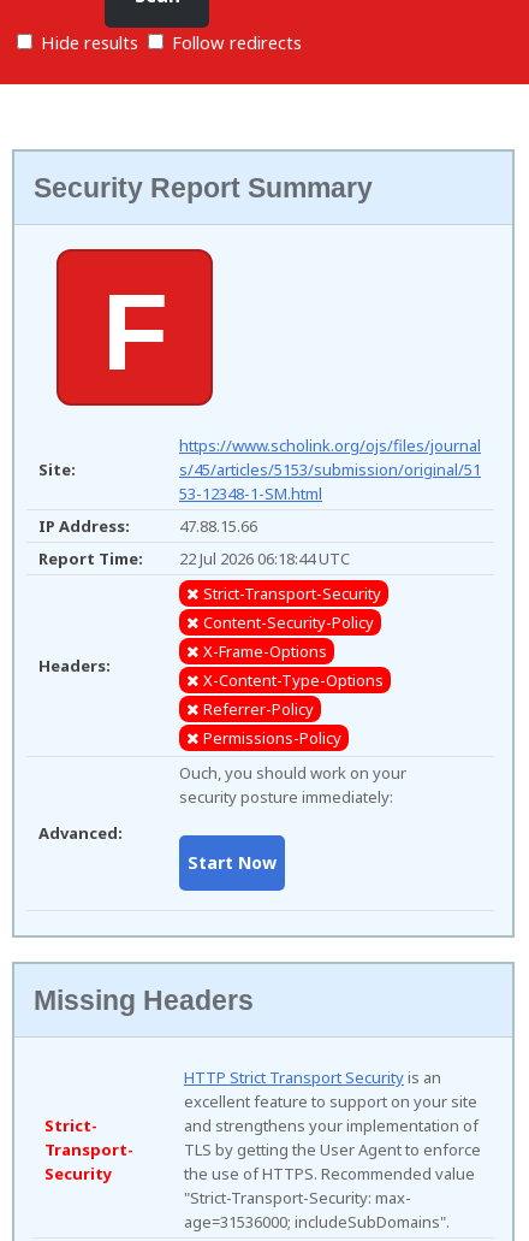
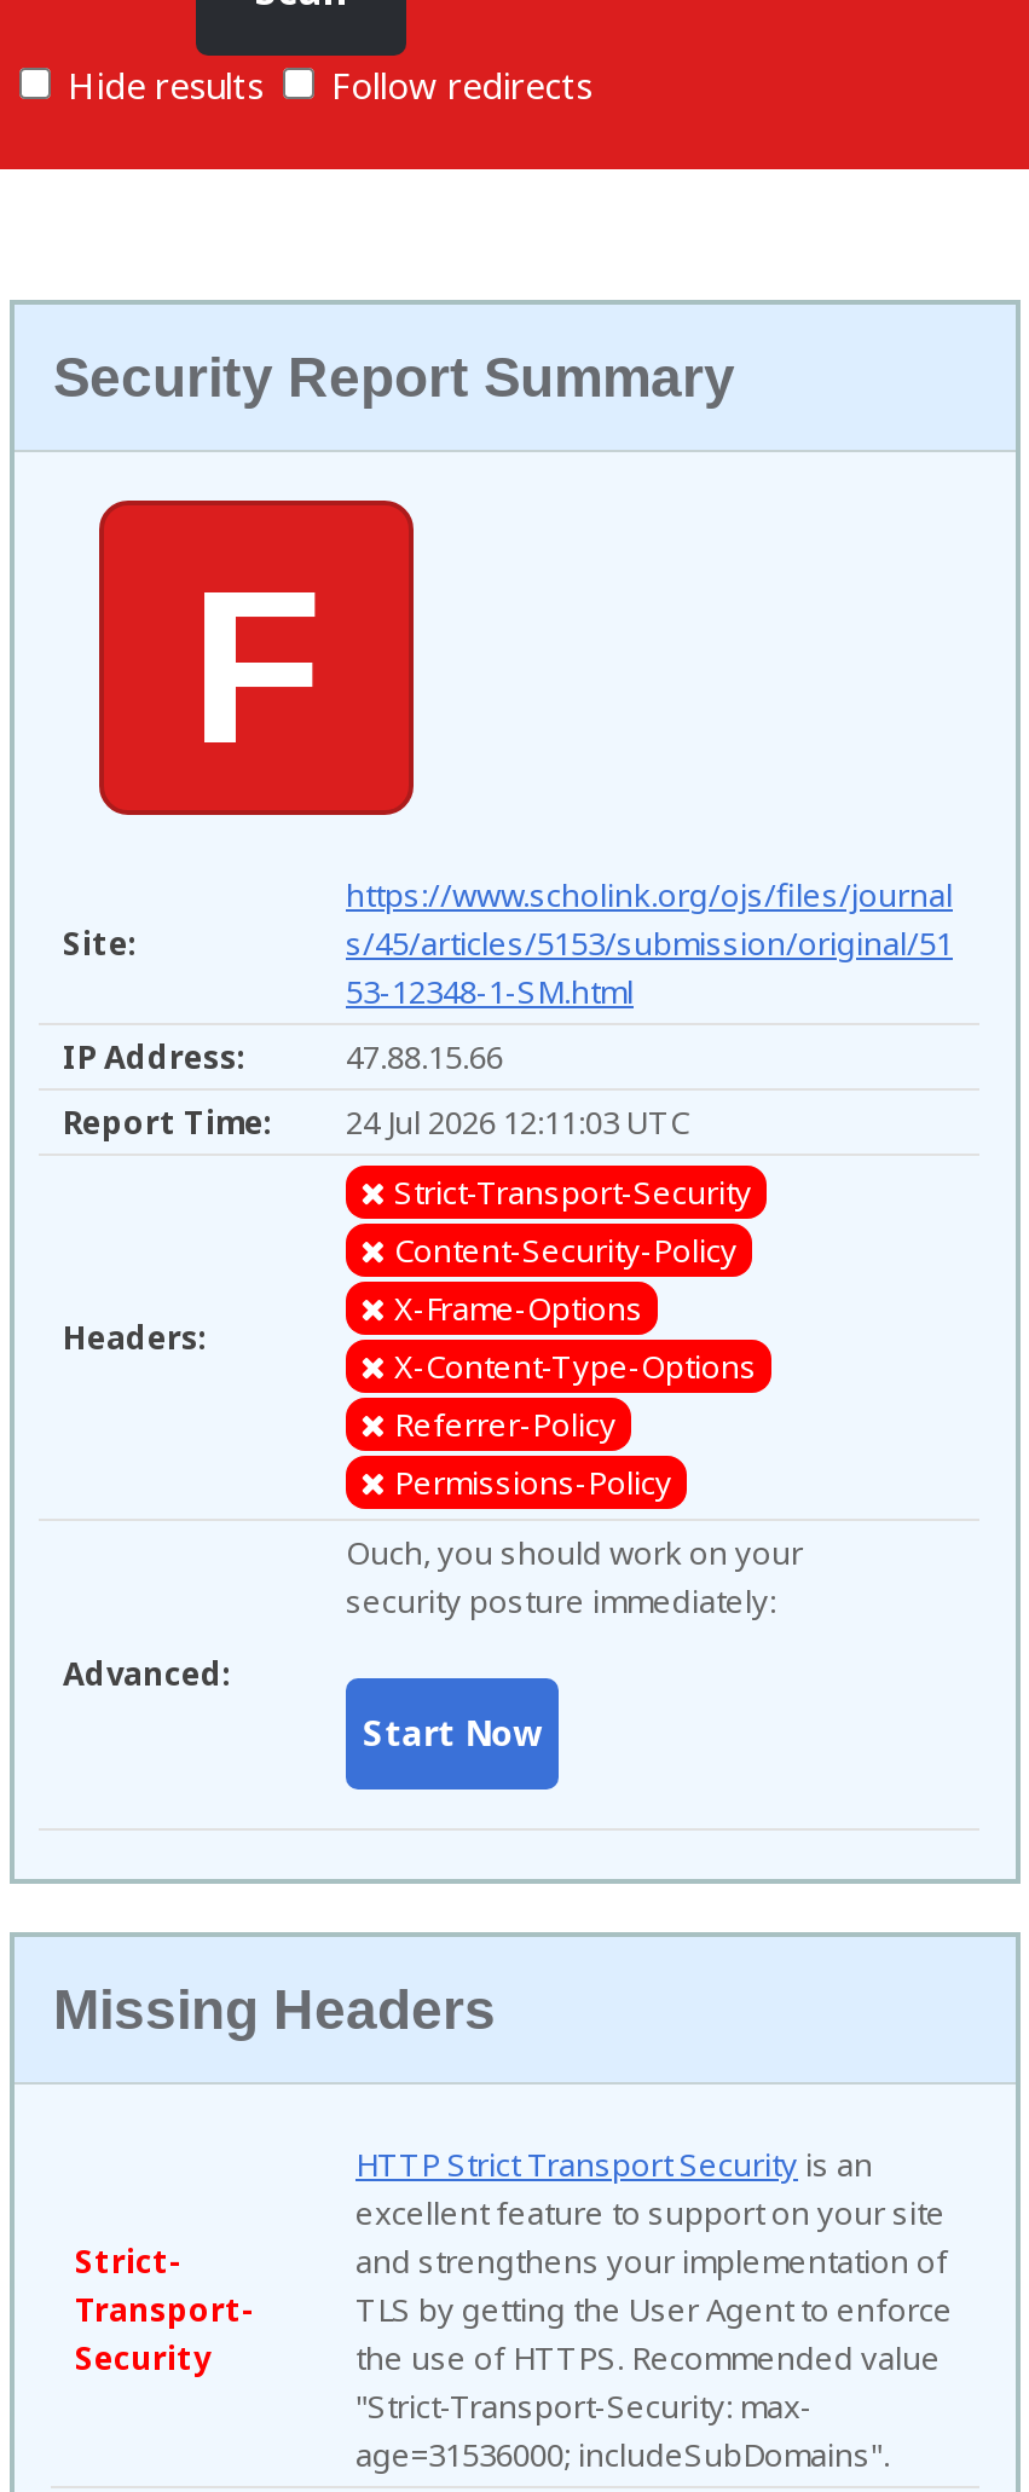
- Report Time: 22 Jul 2026 06:18:44 UTC
+ Report Time: 24 Jul 2026 12:11:03 UTC
